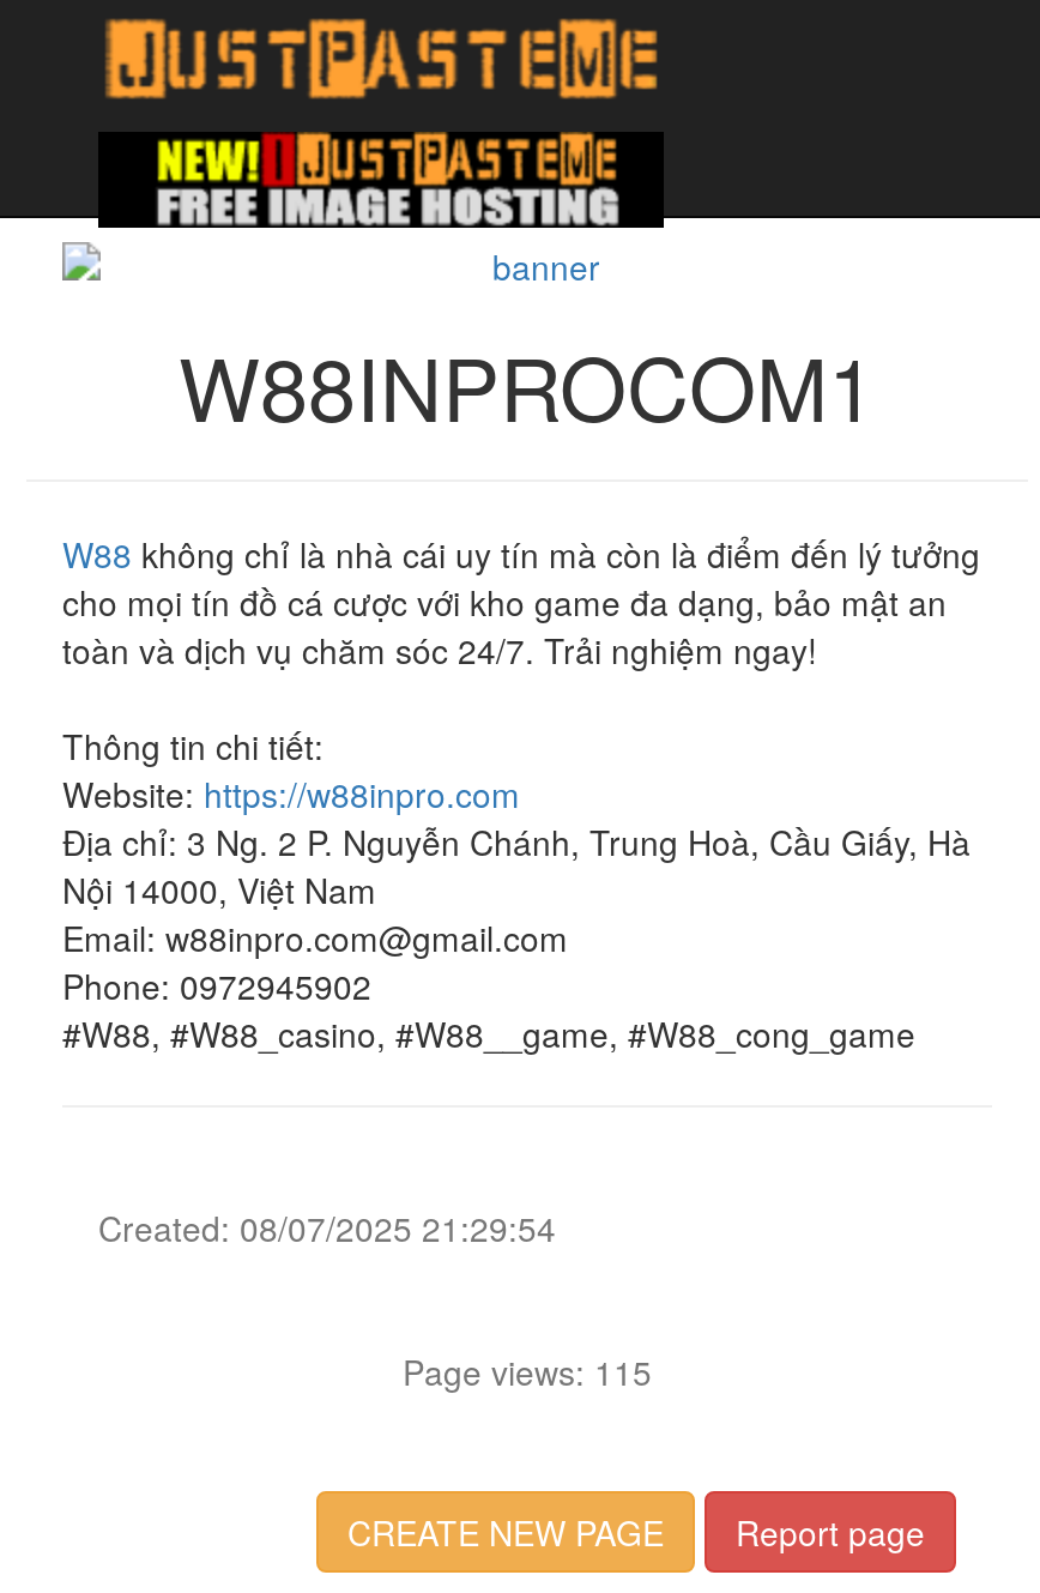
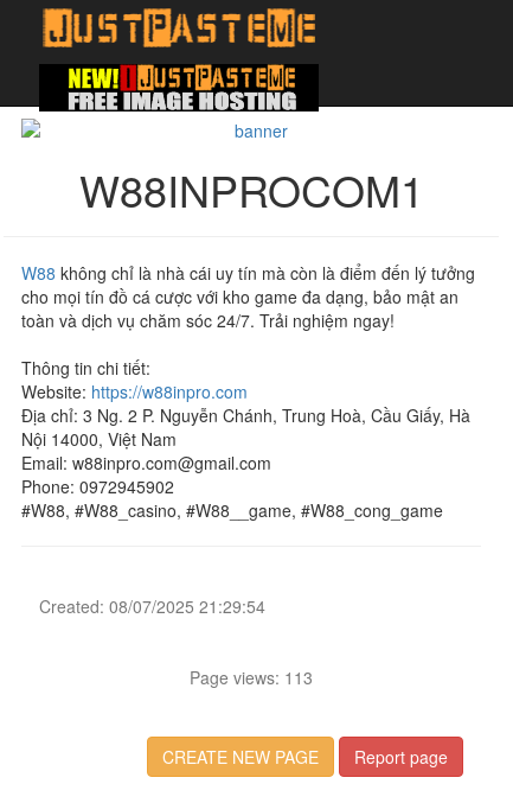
- Page views: 115
+ Page views: 113
